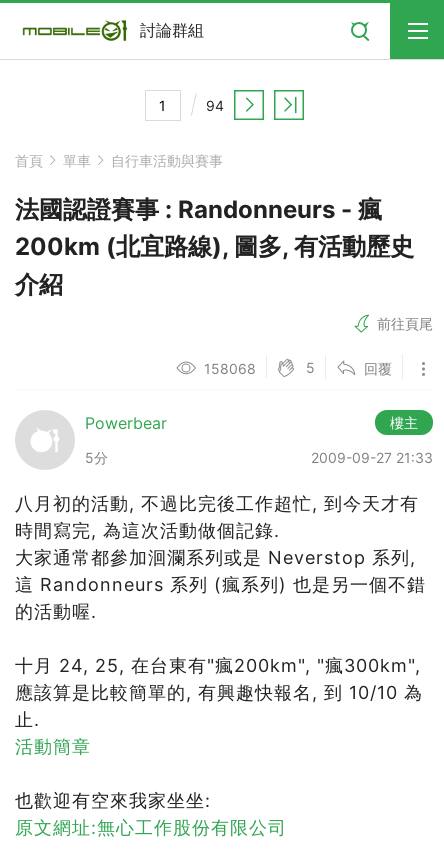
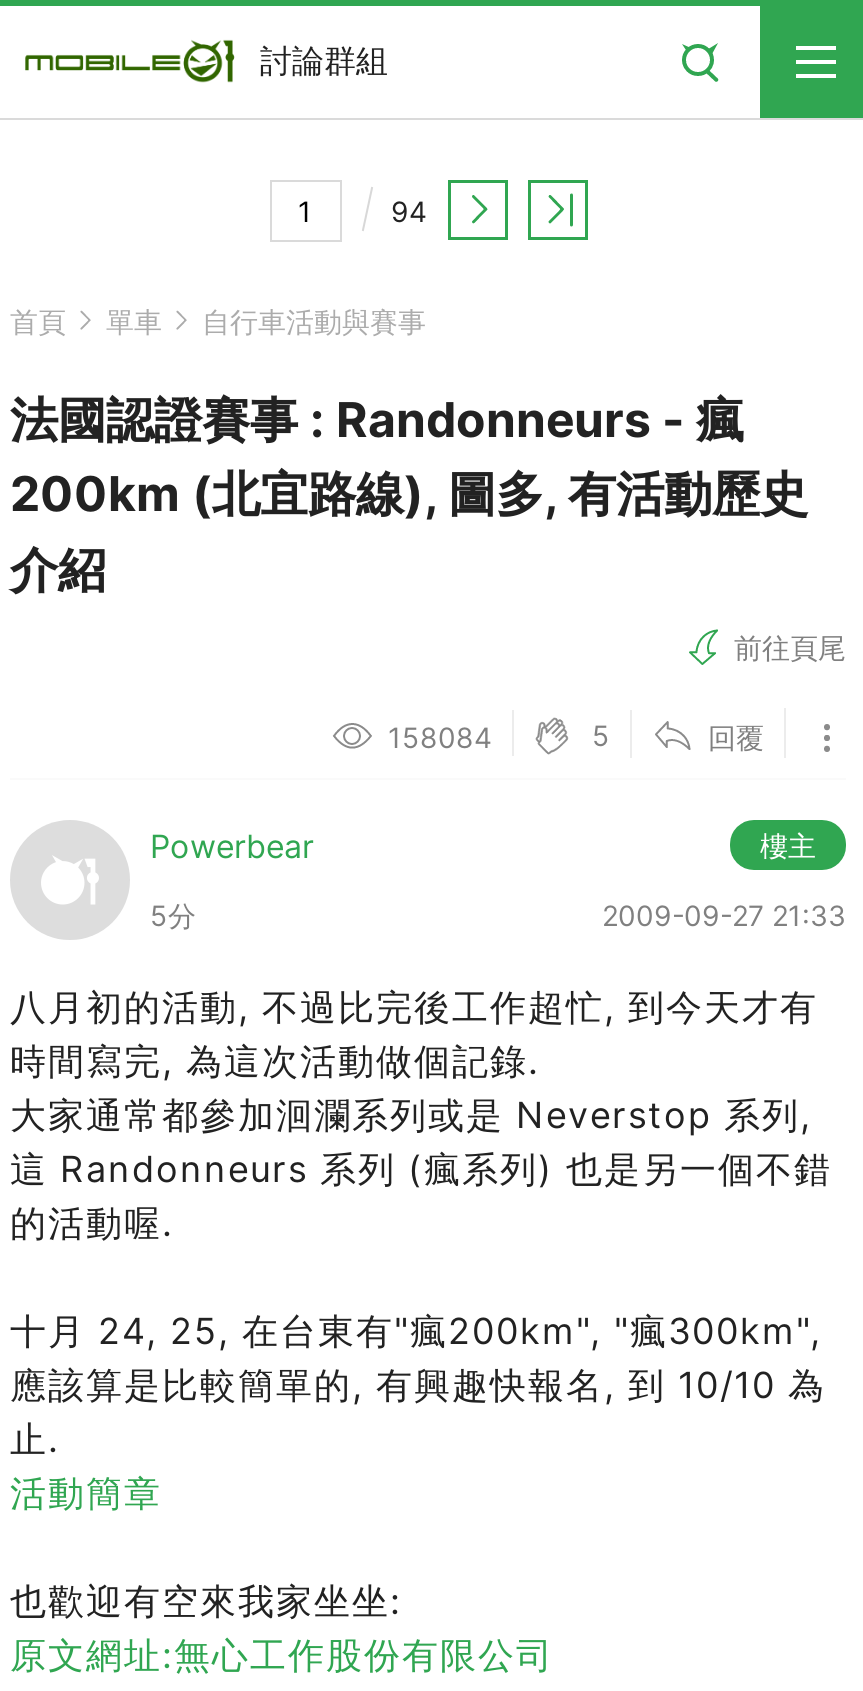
- 158068
+ 158084
